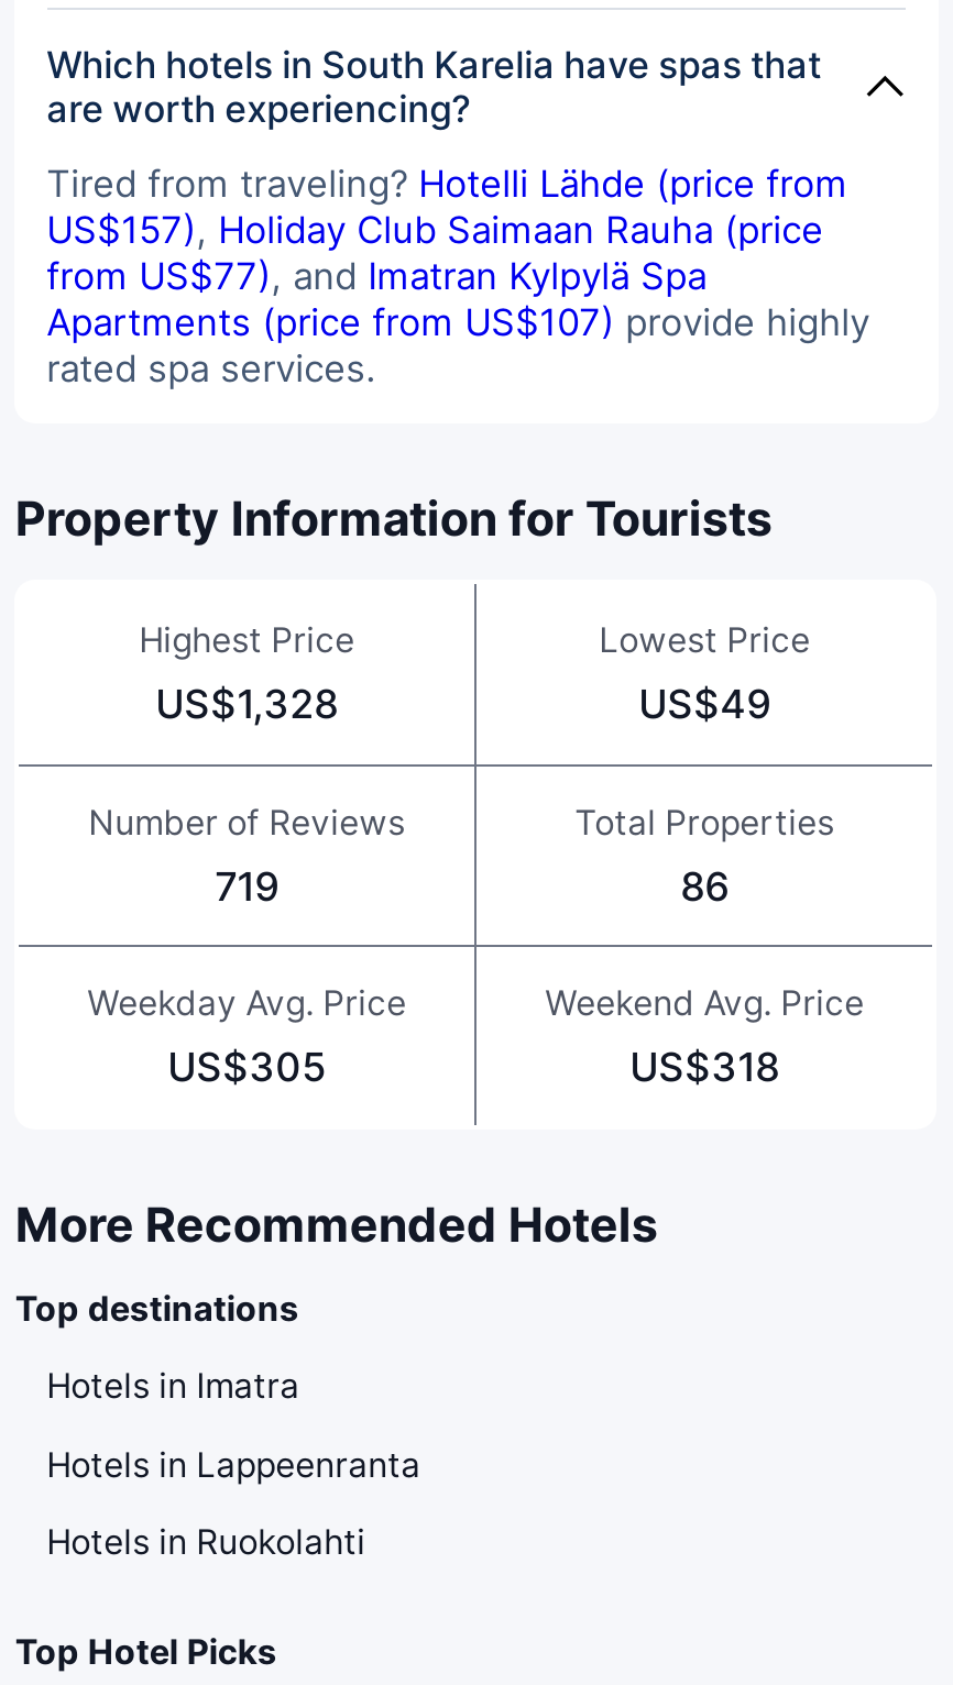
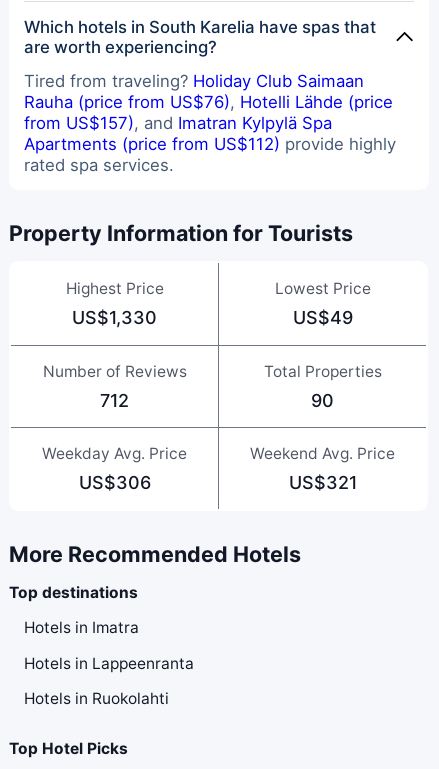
- Tired from traveling? Hotelli Lähde (price from
- US$157), Holiday Club Saimaan Rauha (price
- from US$77), and Imatran Kylpylä Spa
- Apartments (price from US$107) provide highly
+ Tired from traveling? Holiday Club Saimaan
+ Rauha (price from US$76), Hotelli Lähde (price
+ from US$157), and Imatran Kylpylä Spa
+ Apartments (price from US$112) provide highly

- US$1,328
+ US$1,330

- 719
+ 712

- 86
+ 90

- US$305
+ US$306

- US$318
+ US$321
